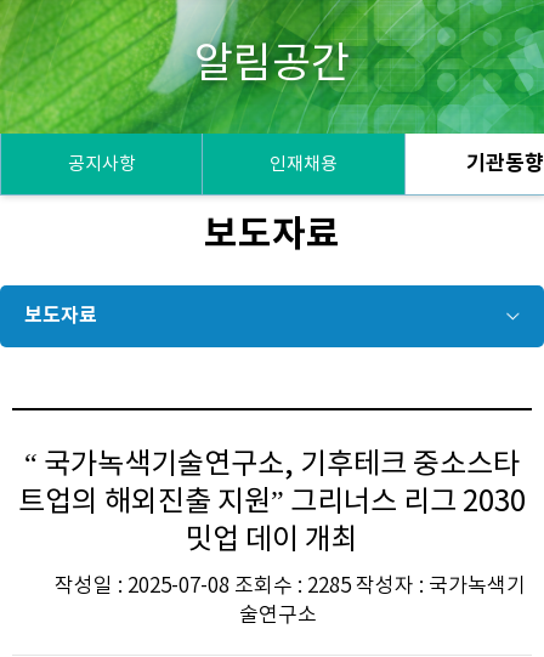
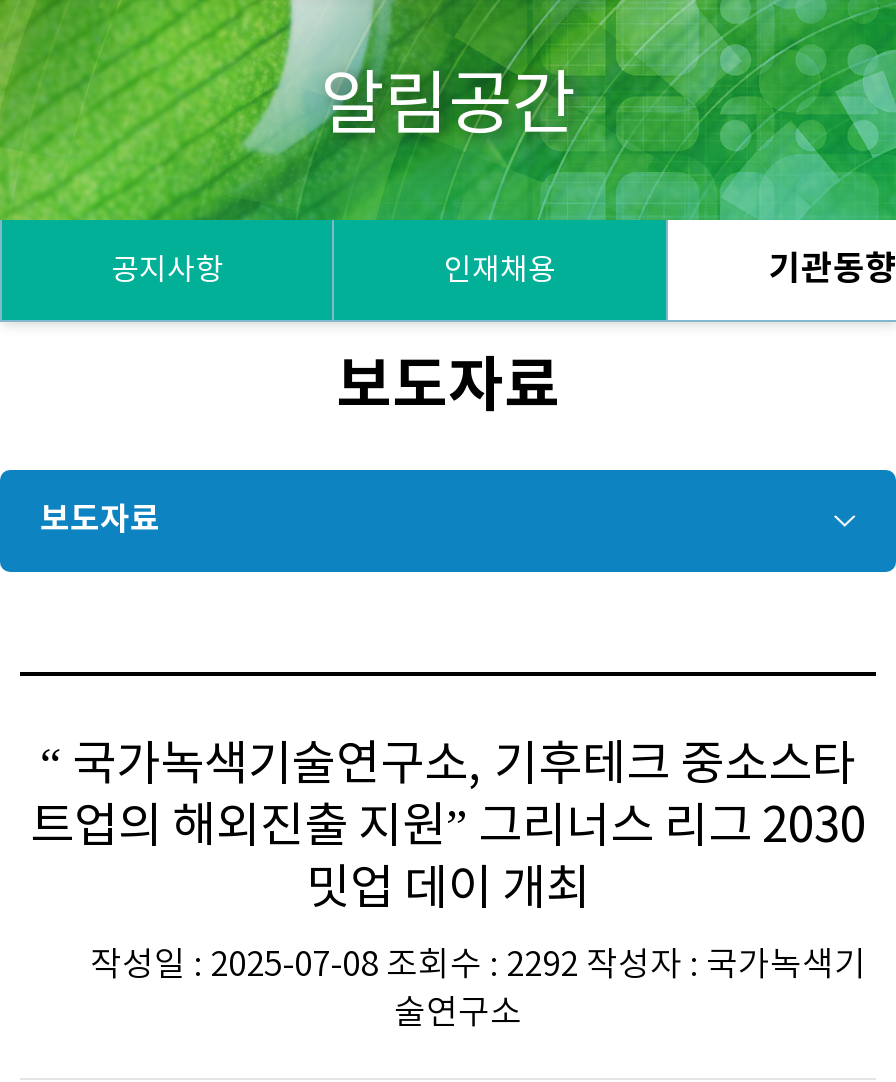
- 작성일 : 2025-07-08 조회수 : 2285 작성자 : 국가녹색기
+ 작성일 : 2025-07-08 조회수 : 2292 작성자 : 국가녹색기
